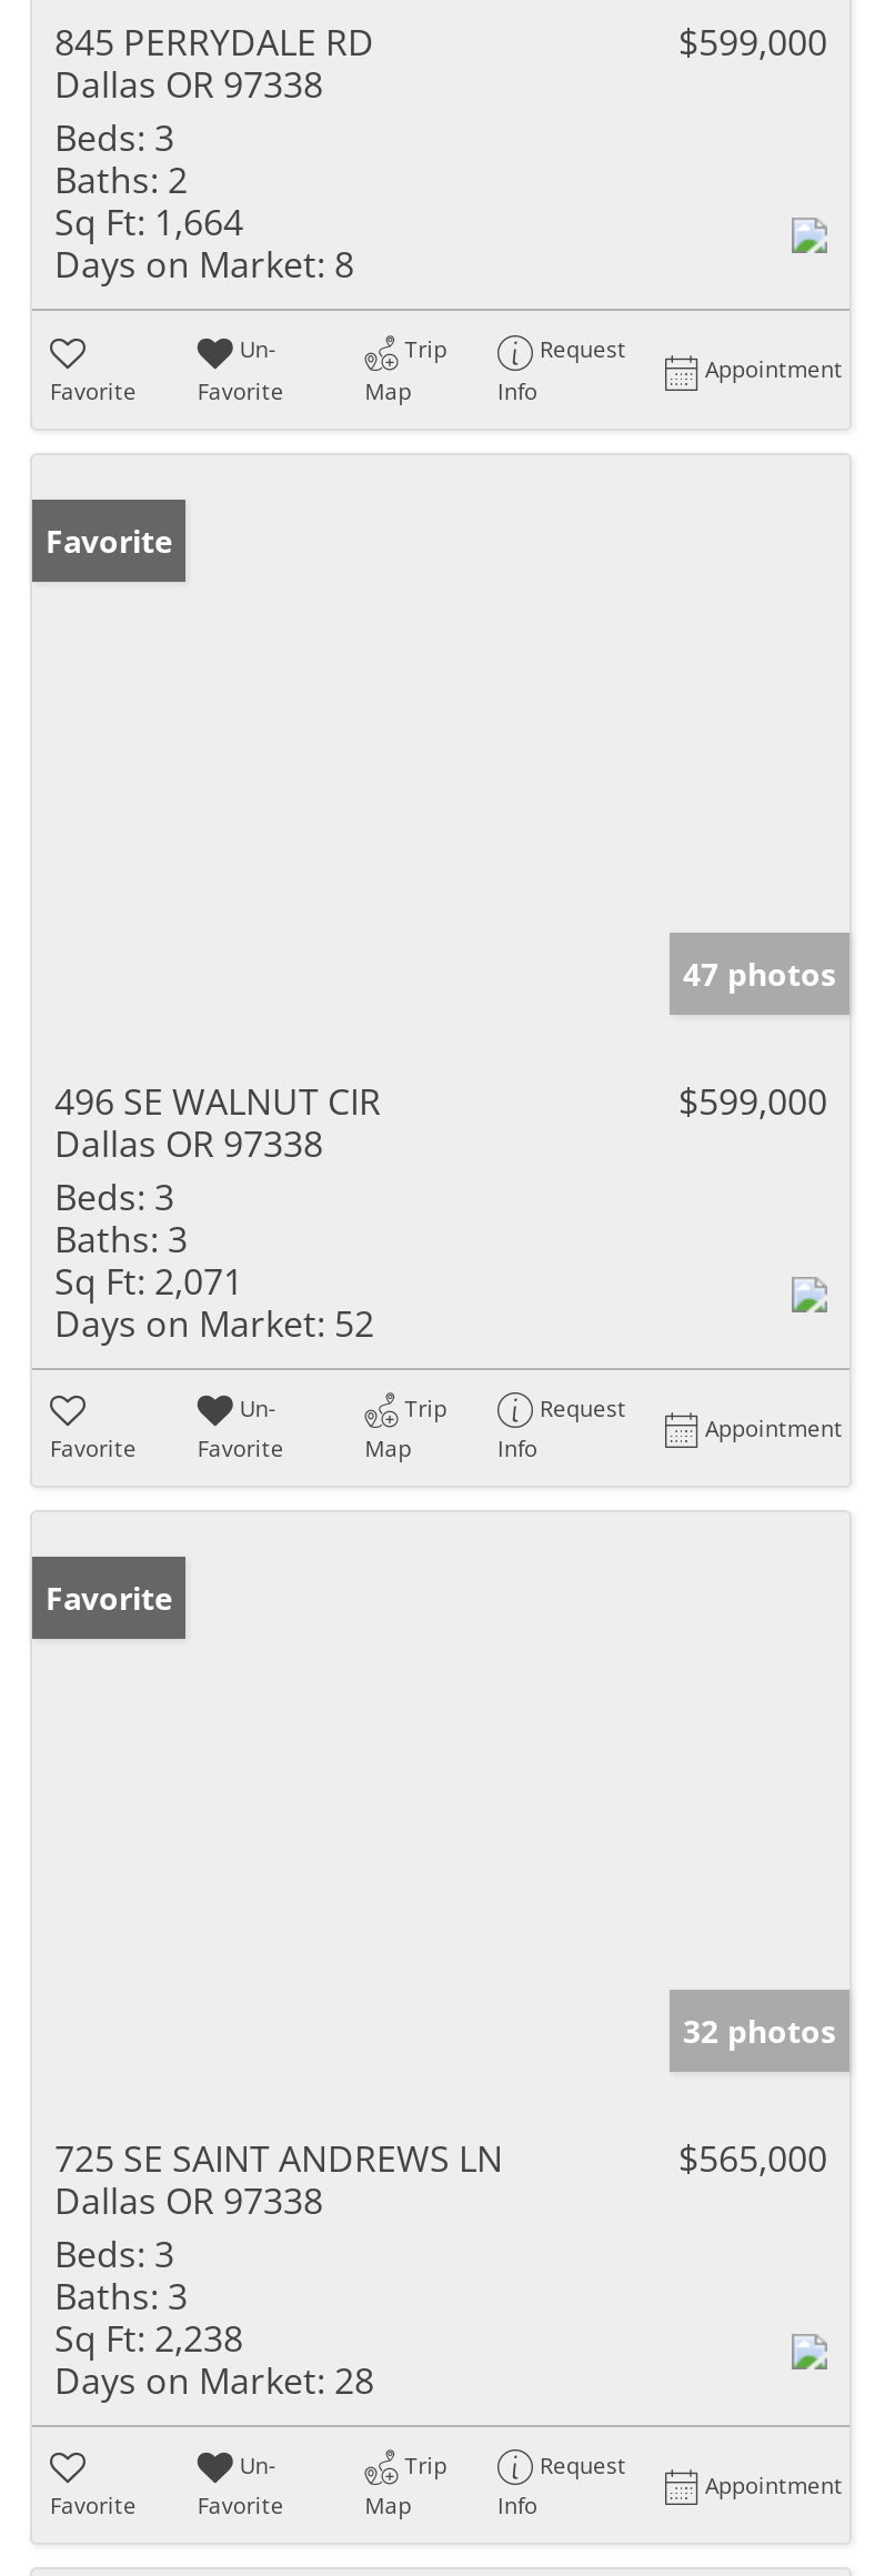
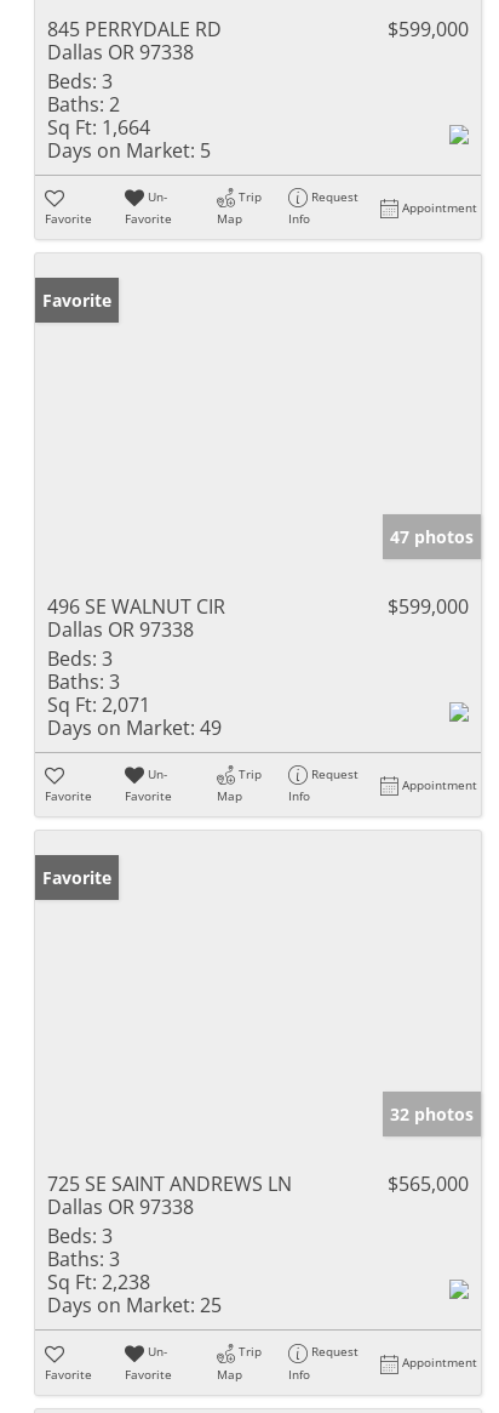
- Days on Market: 8
+ Days on Market: 5

- Days on Market: 52
+ Days on Market: 49

- Days on Market: 28
+ Days on Market: 25
